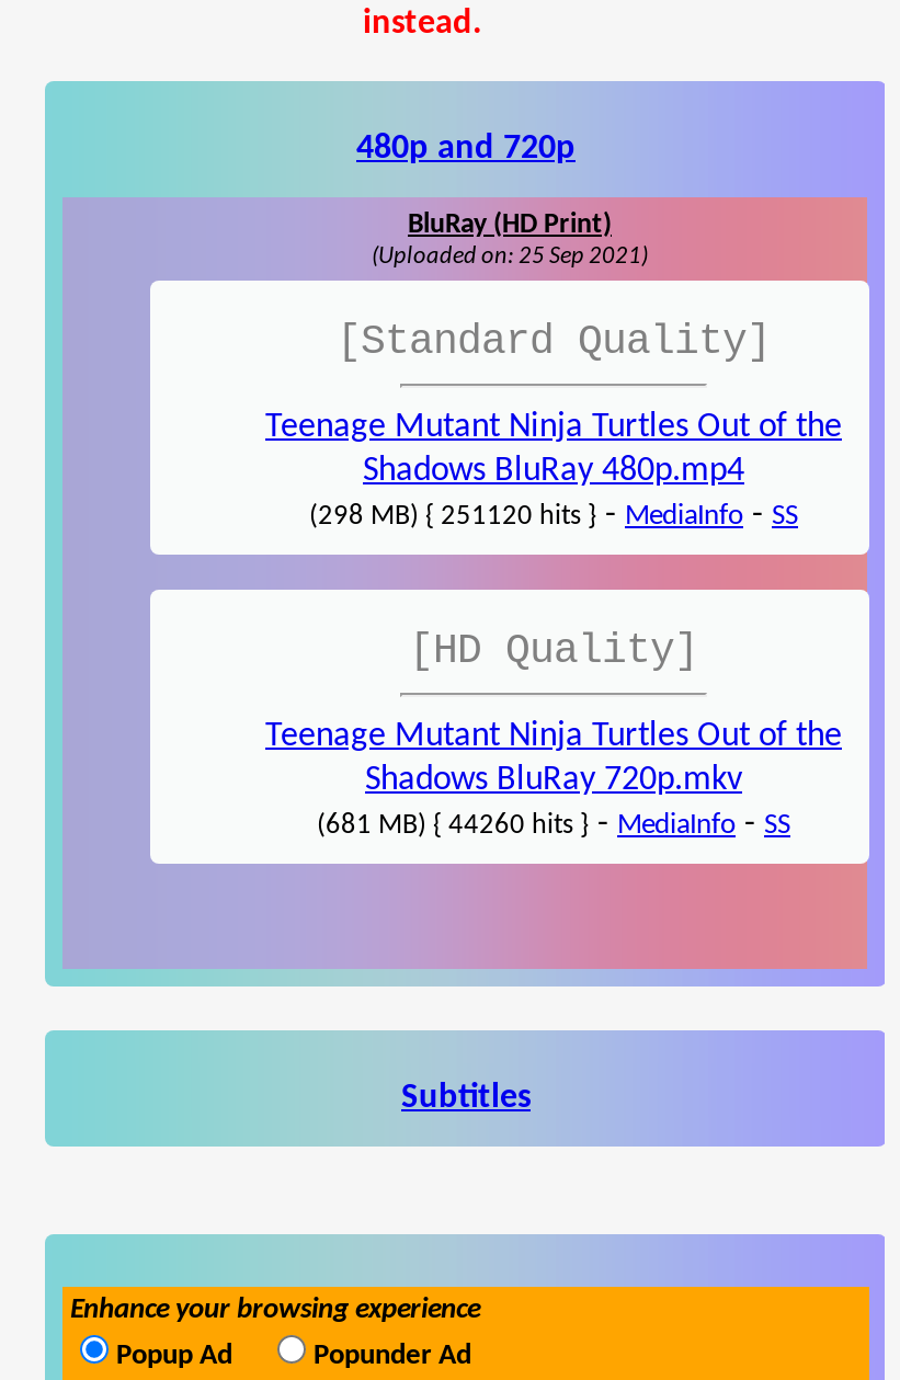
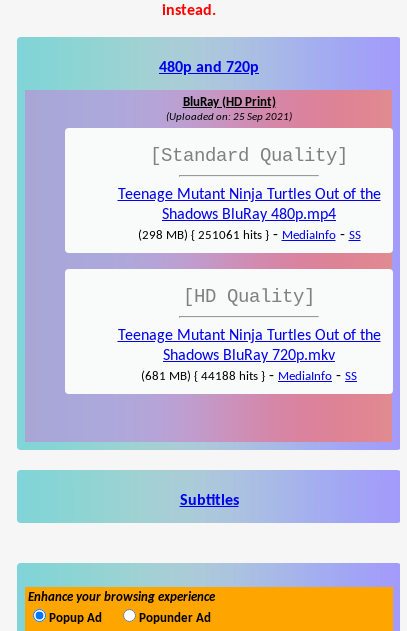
- (298 MB) { 251120 hits } - MediaInfo - SS
+ (298 MB) { 251061 hits } - MediaInfo - SS

- (681 MB) { 44260 hits } - MediaInfo - SS
+ (681 MB) { 44188 hits } - MediaInfo - SS
